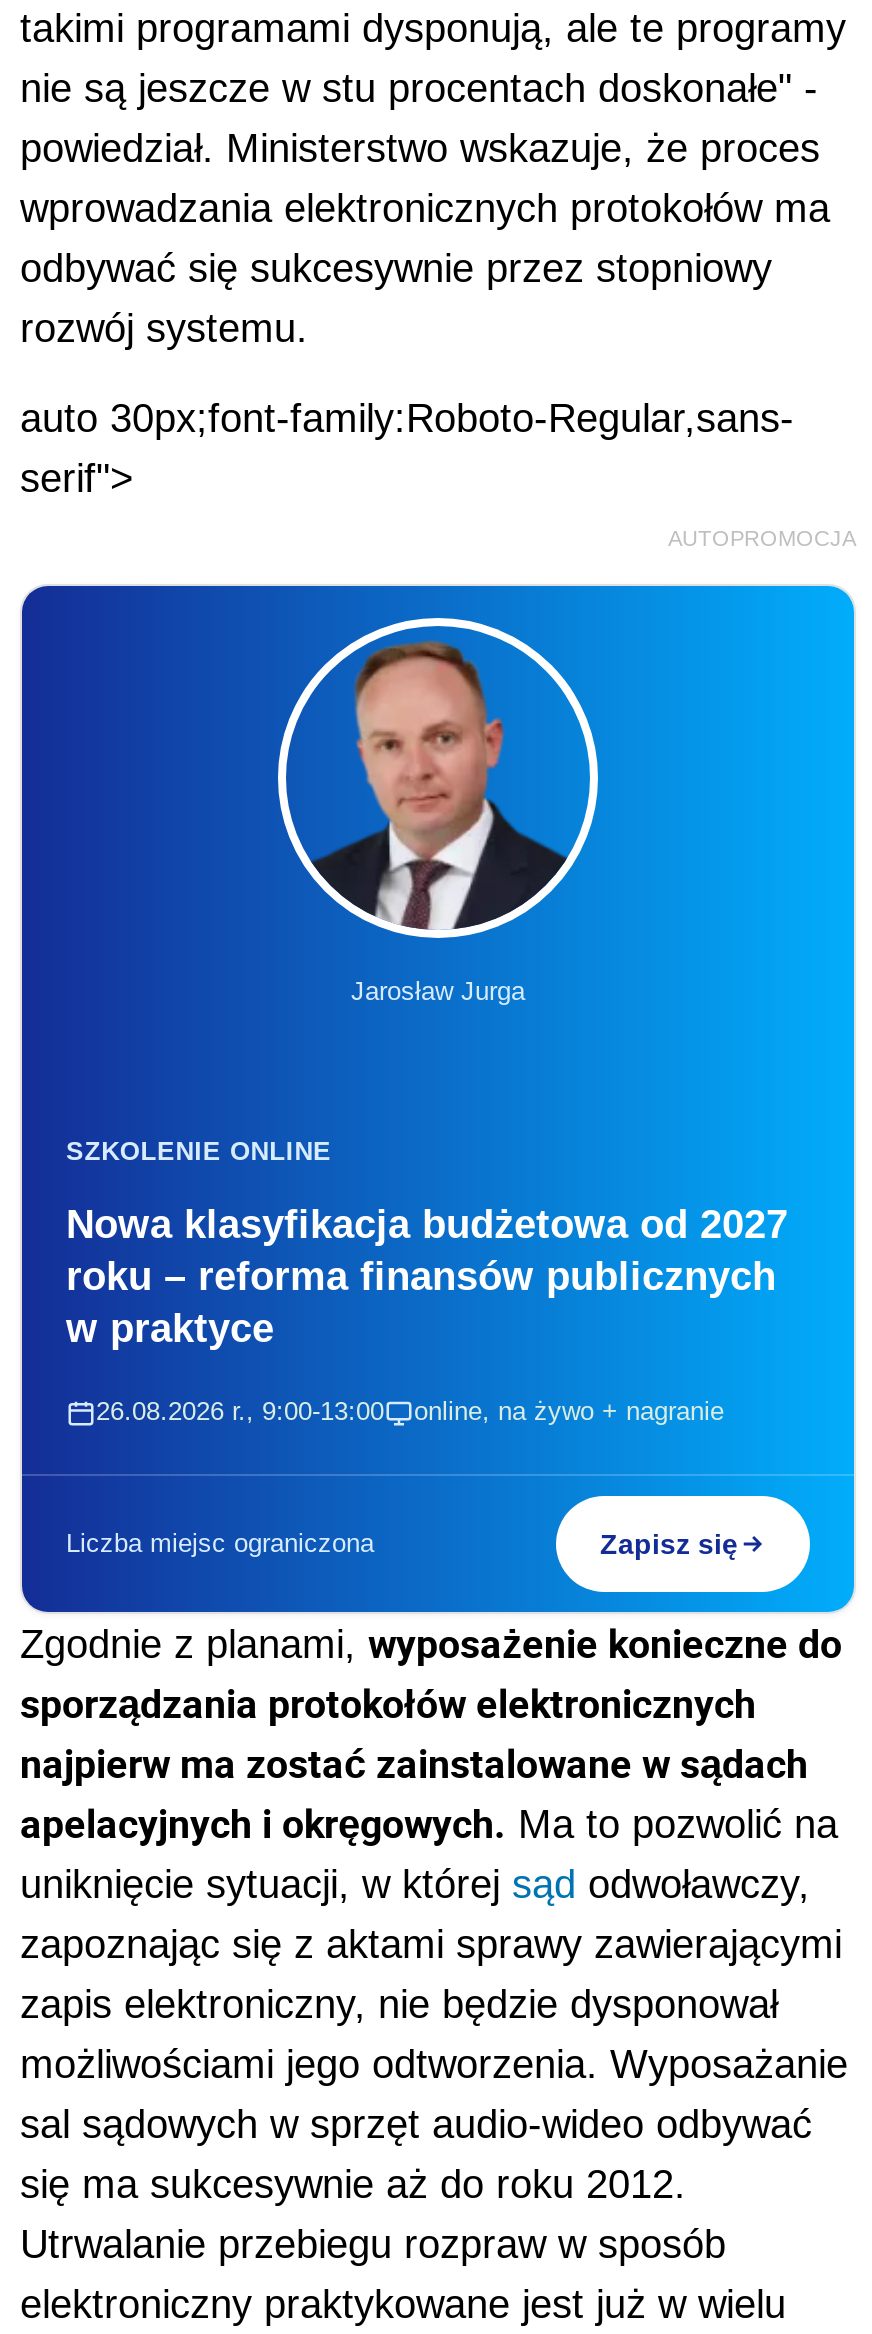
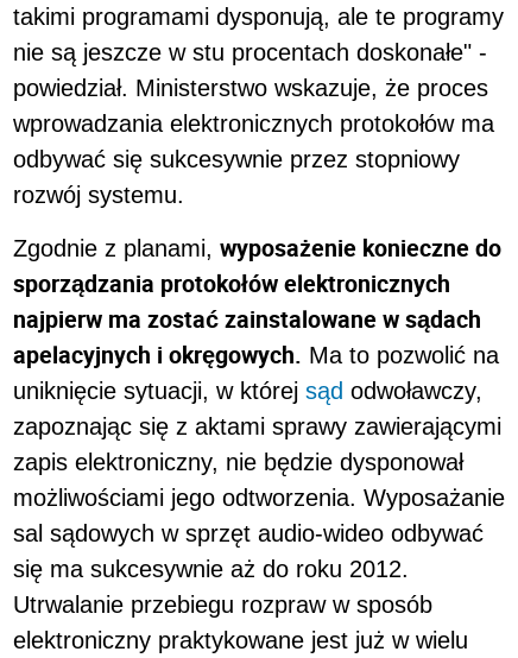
- auto 30px;font-family:Roboto-Regular,sans-
- serif">
- AUTOPROMOCJA

- [image]
- Jarosław Jurga

- SZKOLENIE ONLINE
- Nowa klasyfikacja budżetowa od 2027
- roku – reforma finansów publicznych
- w praktyce
- 26.08.2026 r., 9:00-13:00
- online, na żywo + nagranie

- Liczba miejsc ograniczona
- Zapisz się
